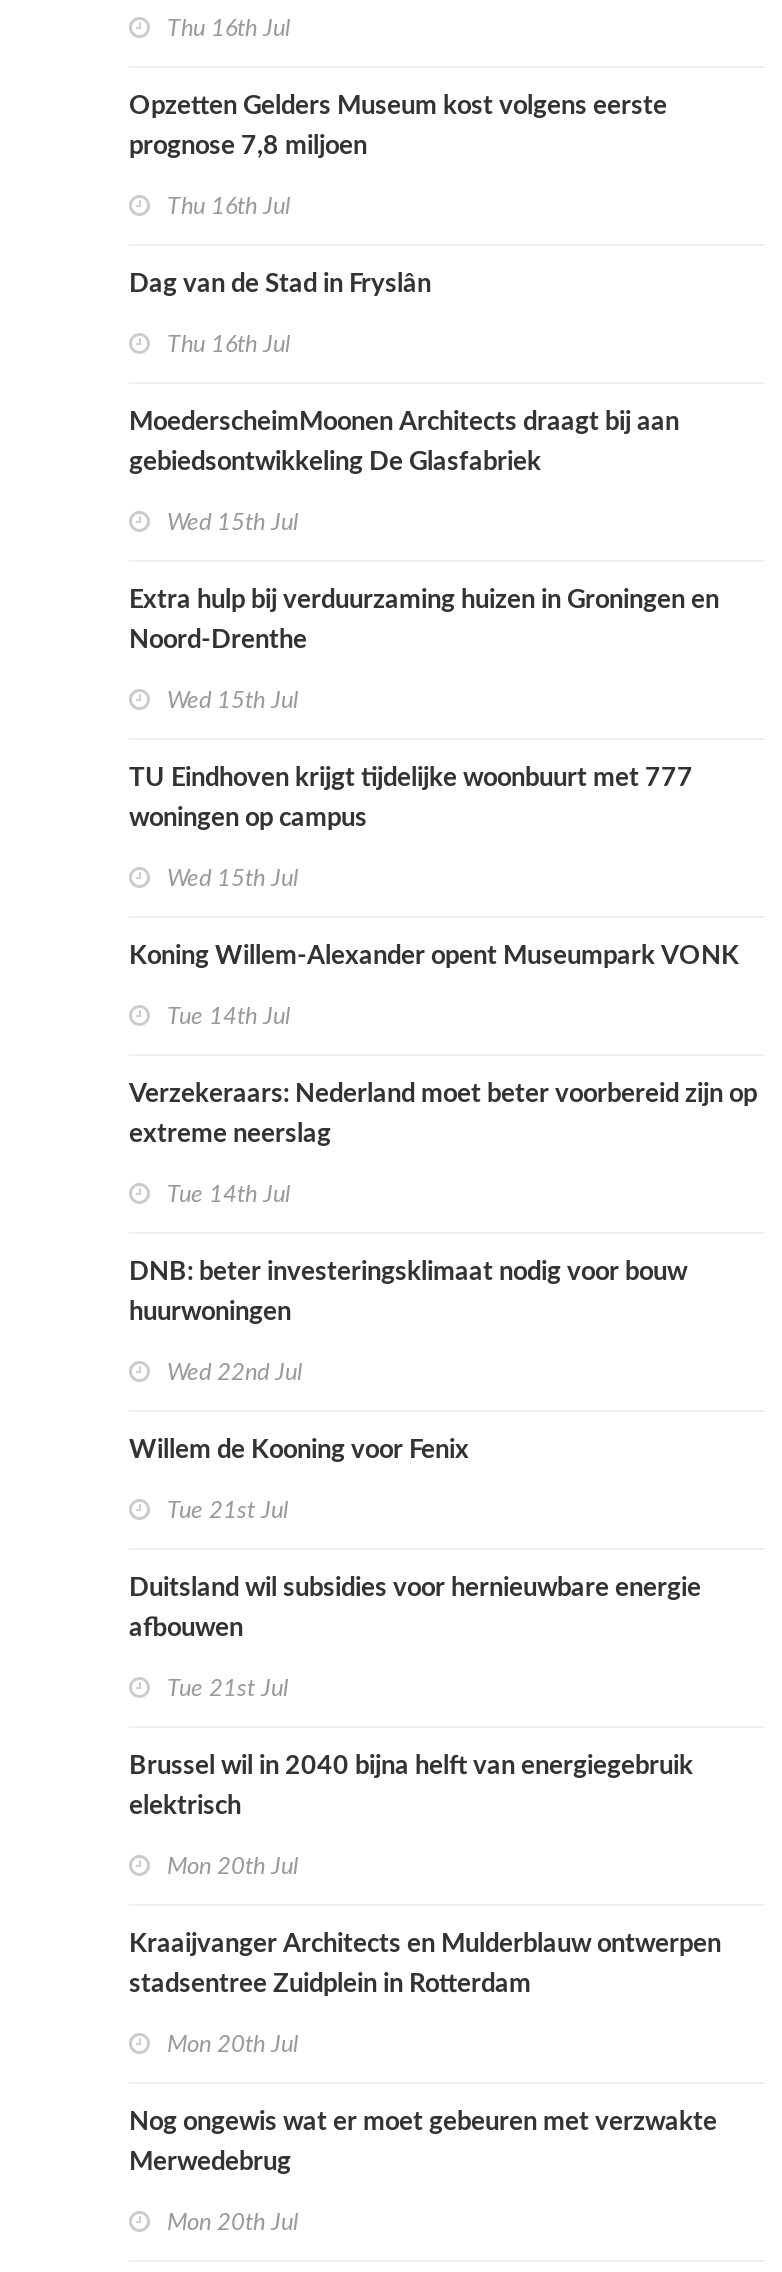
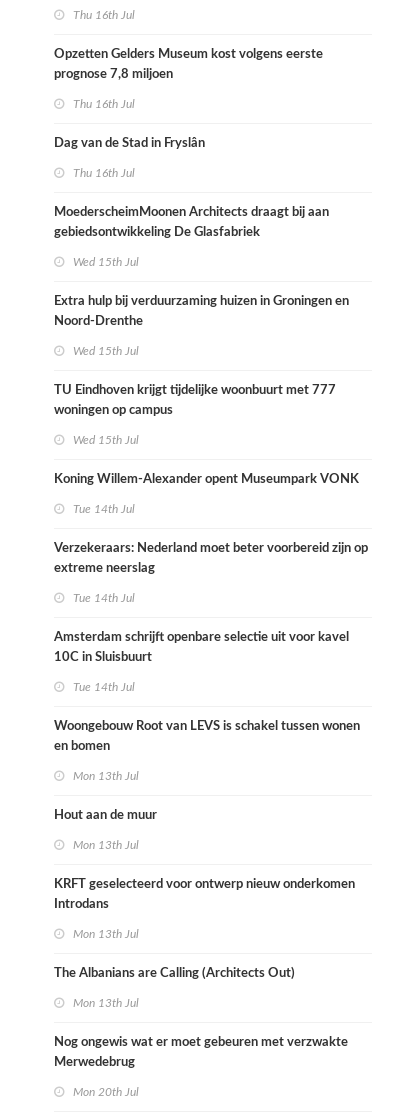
- DNB: beter investeringsklimaat nodig voor bouw
- huurwoningen
- Wed 22nd Jul
- Willem de Kooning voor Fenix
- Tue 21st Jul
- Duitsland wil subsidies voor hernieuwbare energie
- afbouwen
- Tue 21st Jul
- Brussel wil in 2040 bijna helft van energiegebruik
- elektrisch
- Mon 20th Jul
- Kraaijvanger Architects en Mulderblauw ontwerpen
- stadsentree Zuidplein in Rotterdam
- Mon 20th Jul
+ Amsterdam schrijft openbare selectie uit voor kavel
+ 10C in Sluisbuurt
+ Tue 14th Jul
+ Woongebouw Root van LEVS is schakel tussen wonen
+ en bomen
+ Mon 13th Jul
+ Hout aan de muur
+ Mon 13th Jul
+ KRFT geselecteerd voor ontwerp nieuw onderkomen
+ Introdans
+ Mon 13th Jul
+ The Albanians are Calling (Architects Out)
+ Mon 13th Jul
